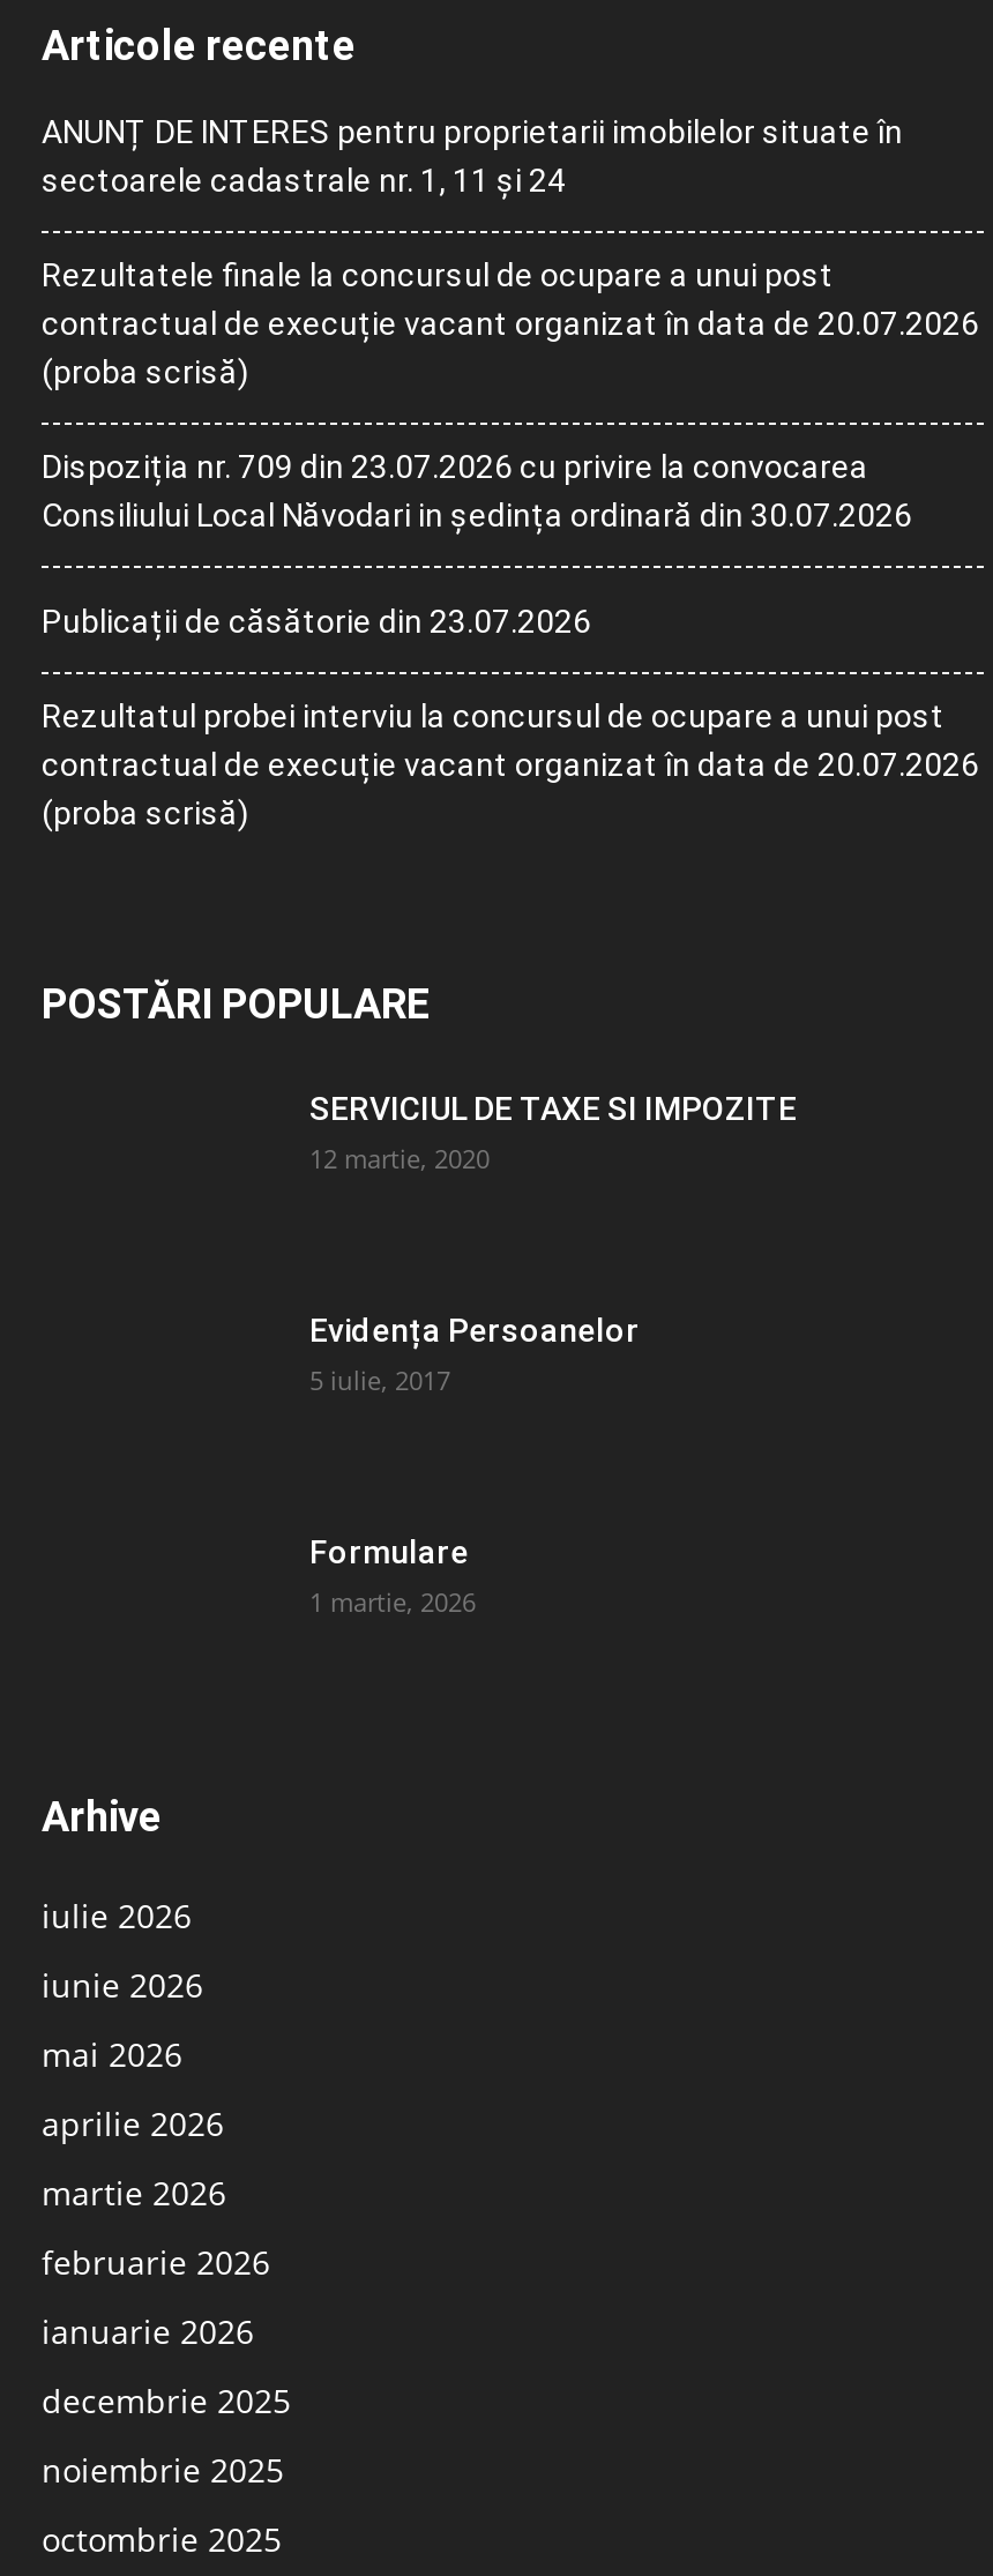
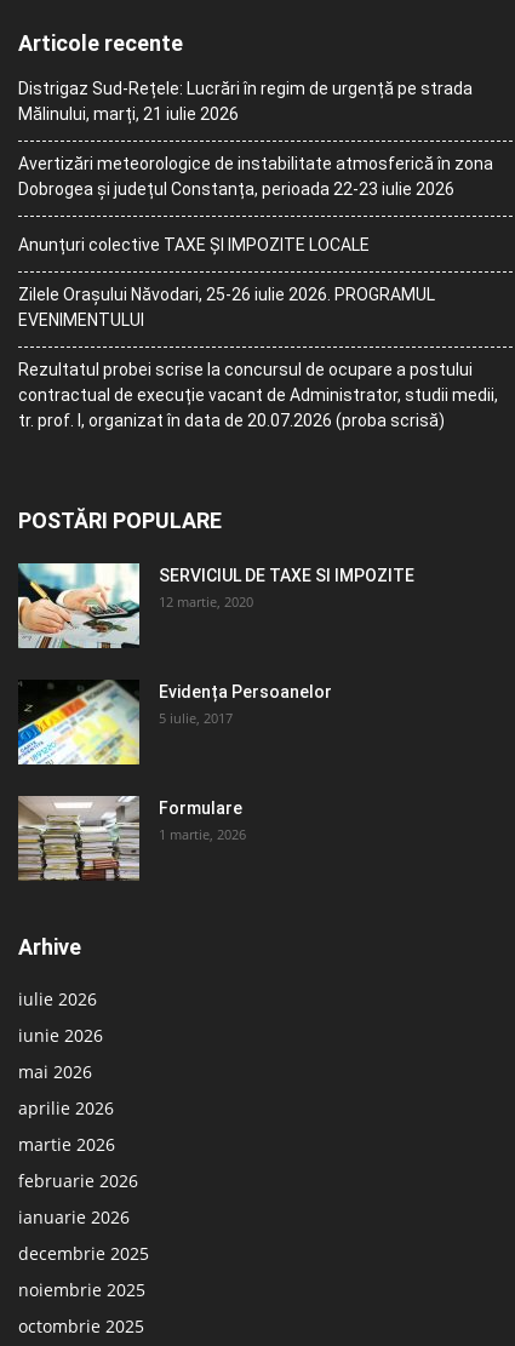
- ANUNȚ DE INTERES pentru proprietarii imobilelor situate în
- sectoarele cadastrale nr. 1, 11 și 24
+ Distrigaz Sud-Rețele: Lucrări în regim de urgență pe strada
+ Mălinului, marți, 21 iulie 2026

- Rezultatele finale la concursul de ocupare a unui post
- contractual de execuție vacant organizat în data de 20.07.2026
- (proba scrisă)
+ Avertizări meteorologice de instabilitate atmosferică în zona
+ Dobrogea și județul Constanța, perioada 22-23 iulie 2026

- Dispoziția nr. 709 din 23.07.2026 cu privire la convocarea
- Consiliului Local Năvodari in ședința ordinară din 30.07.2026
+ Anunțuri colective TAXE ȘI IMPOZITE LOCALE

- Publicații de căsătorie din 23.07.2026
+ Zilele Orașului Năvodari, 25-26 iulie 2026. PROGRAMUL
+ EVENIMENTULUI

- Rezultatul probei interviu la concursul de ocupare a unui post
- contractual de execuție vacant organizat în data de 20.07.2026
- (proba scrisă)
+ Rezultatul probei scrise la concursul de ocupare a postului
+ contractual de execuție vacant de Administrator, studii medii,
+ tr. prof. I, organizat în data de 20.07.2026 (proba scrisă)

+ [image]

+ [image]

+ [image]
